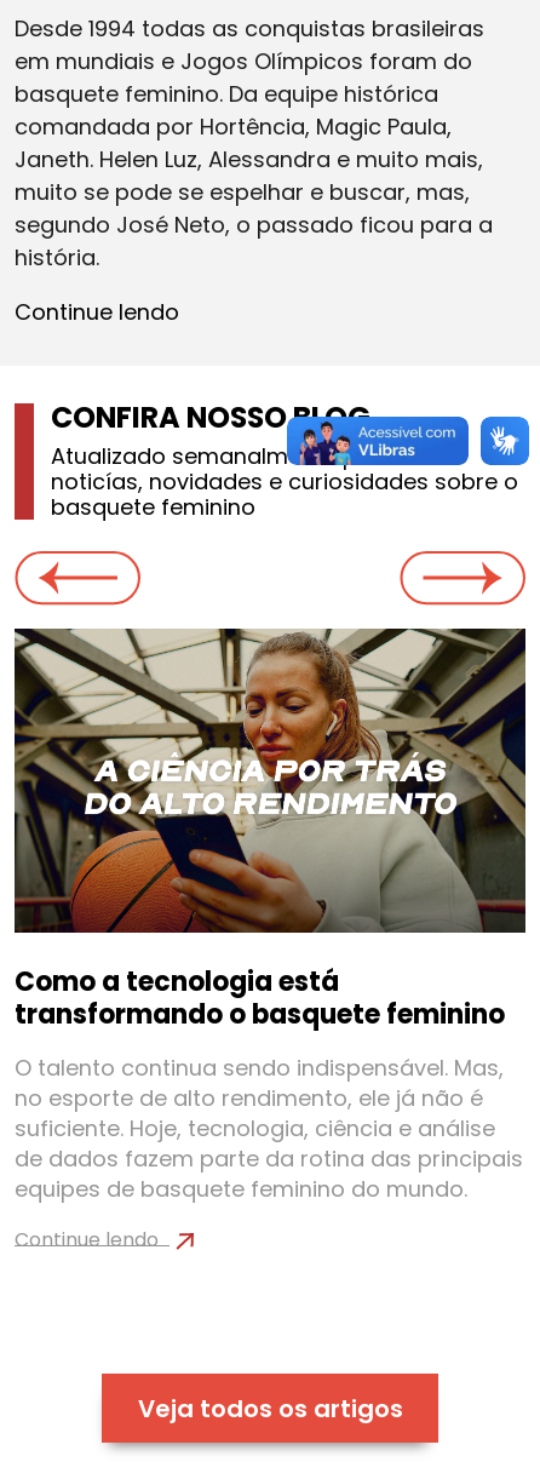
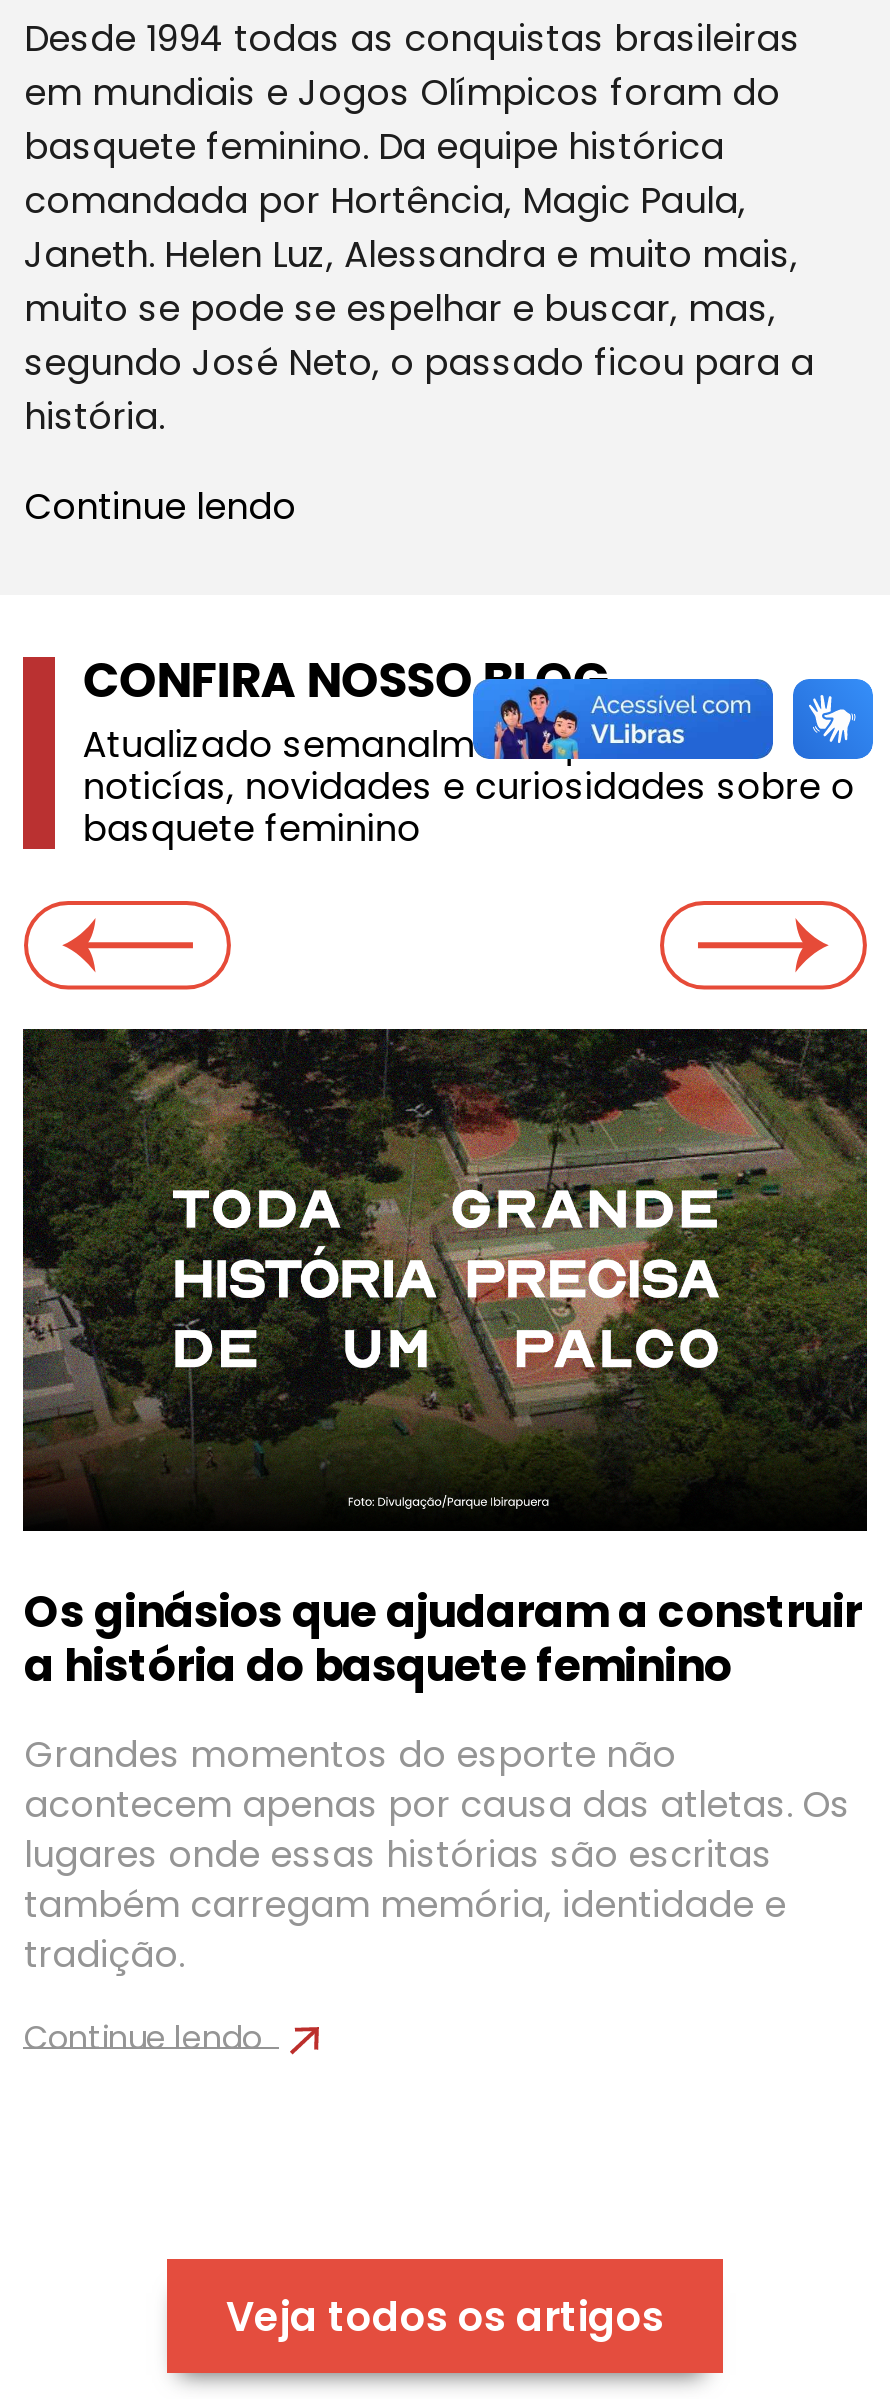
- [image]
- Como a tecnologia está
- transformando o basquete feminino
+ [image]
+ Os ginásios que ajudaram a construir
+ a história do basquete feminino

- O talento continua sendo indispensável. Mas,
- no esporte de alto rendimento, ele já não é
- suficiente. Hoje, tecnologia, ciência e análise
- de dados fazem parte da rotina das principais
- equipes de basquete feminino do mundo.
+ Grandes momentos do esporte não
+ acontecem apenas por causa das atletas. Os
+ lugares onde essas histórias são escritas
+ também carregam memória, identidade e
+ tradição.
